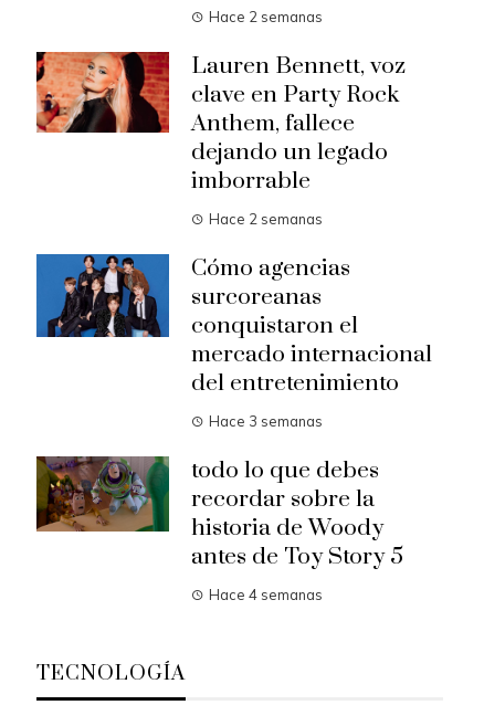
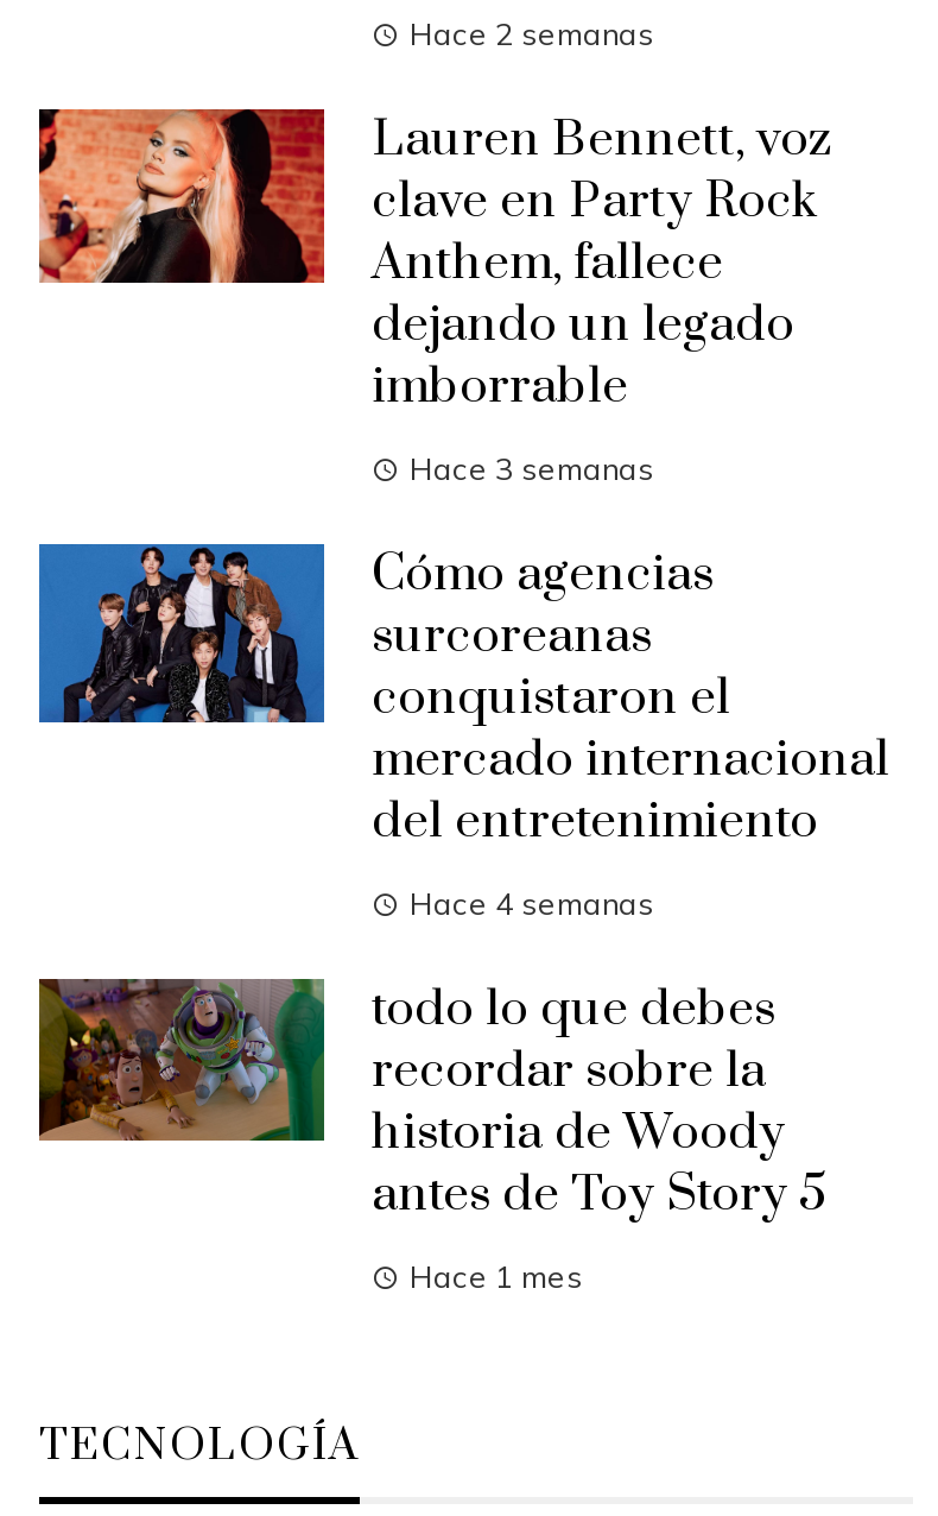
- Hace 2 semanas
+ Hace 3 semanas

- Hace 3 semanas
+ Hace 4 semanas

- Hace 4 semanas
+ Hace 1 mes
